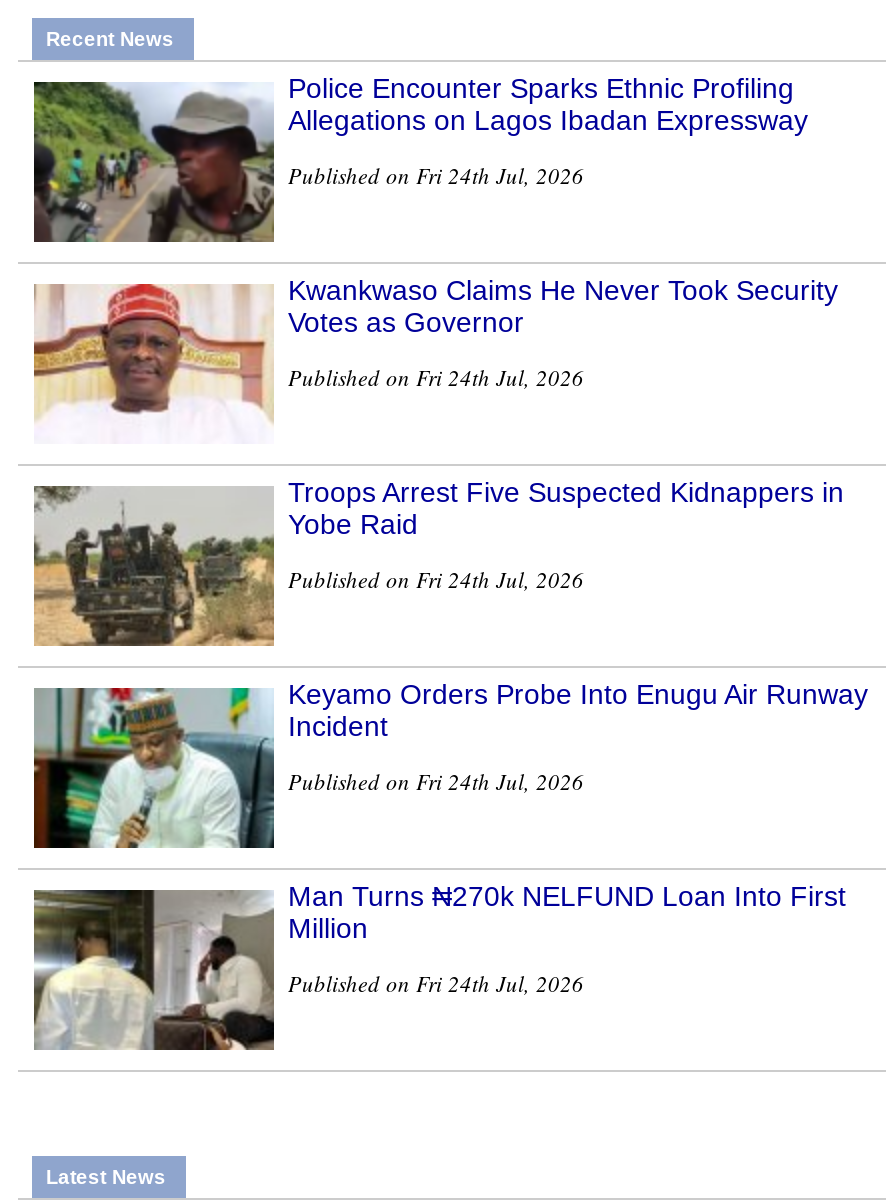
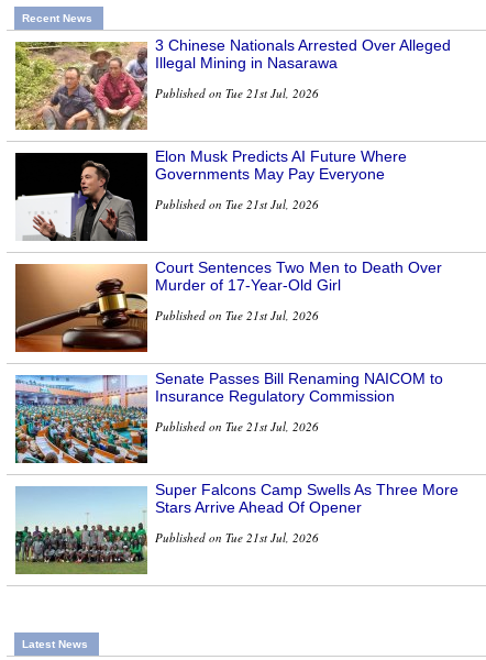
- [image]
- Police Encounter Sparks Ethnic Profiling
- Allegations on Lagos Ibadan Expressway
+ [image]
+ 3 Chinese Nationals Arrested Over Alleged
+ Illegal Mining in Nasarawa

- Published on Fri 24th Jul, 2026
+ Published on Tue 21st Jul, 2026

- [image]
- Kwankwaso Claims He Never Took Security
- Votes as Governor
+ [image]
+ Elon Musk Predicts AI Future Where
+ Governments May Pay Everyone

- Published on Fri 24th Jul, 2026
+ Published on Tue 21st Jul, 2026

- [image]
- Troops Arrest Five Suspected Kidnappers in
- Yobe Raid
+ [image]
+ Court Sentences Two Men to Death Over
+ Murder of 17-Year-Old Girl

- Published on Fri 24th Jul, 2026
+ Published on Tue 21st Jul, 2026

- [image]
- Keyamo Orders Probe Into Enugu Air Runway
- Incident
+ [image]
+ Senate Passes Bill Renaming NAICOM to
+ Insurance Regulatory Commission

- Published on Fri 24th Jul, 2026
+ Published on Tue 21st Jul, 2026

- [image]
- Man Turns ₦270k NELFUND Loan Into First
- Million
+ [image]
+ Super Falcons Camp Swells As Three More
+ Stars Arrive Ahead Of Opener

- Published on Fri 24th Jul, 2026
+ Published on Tue 21st Jul, 2026
